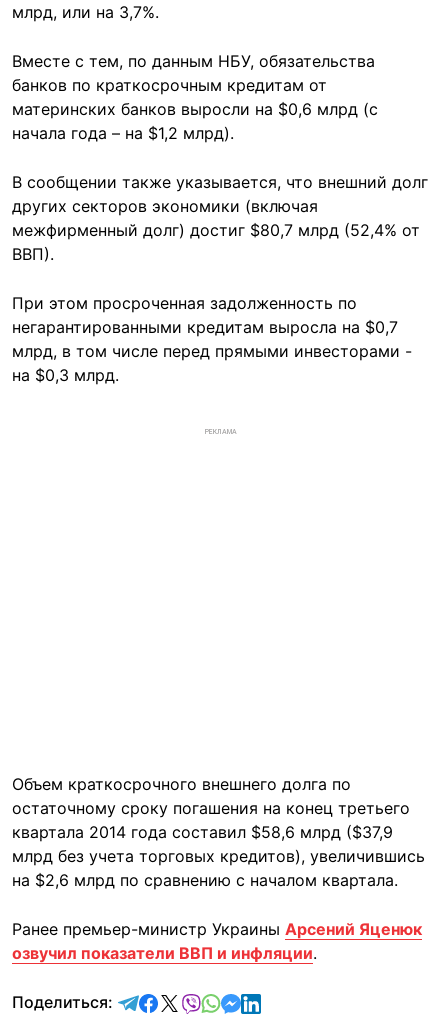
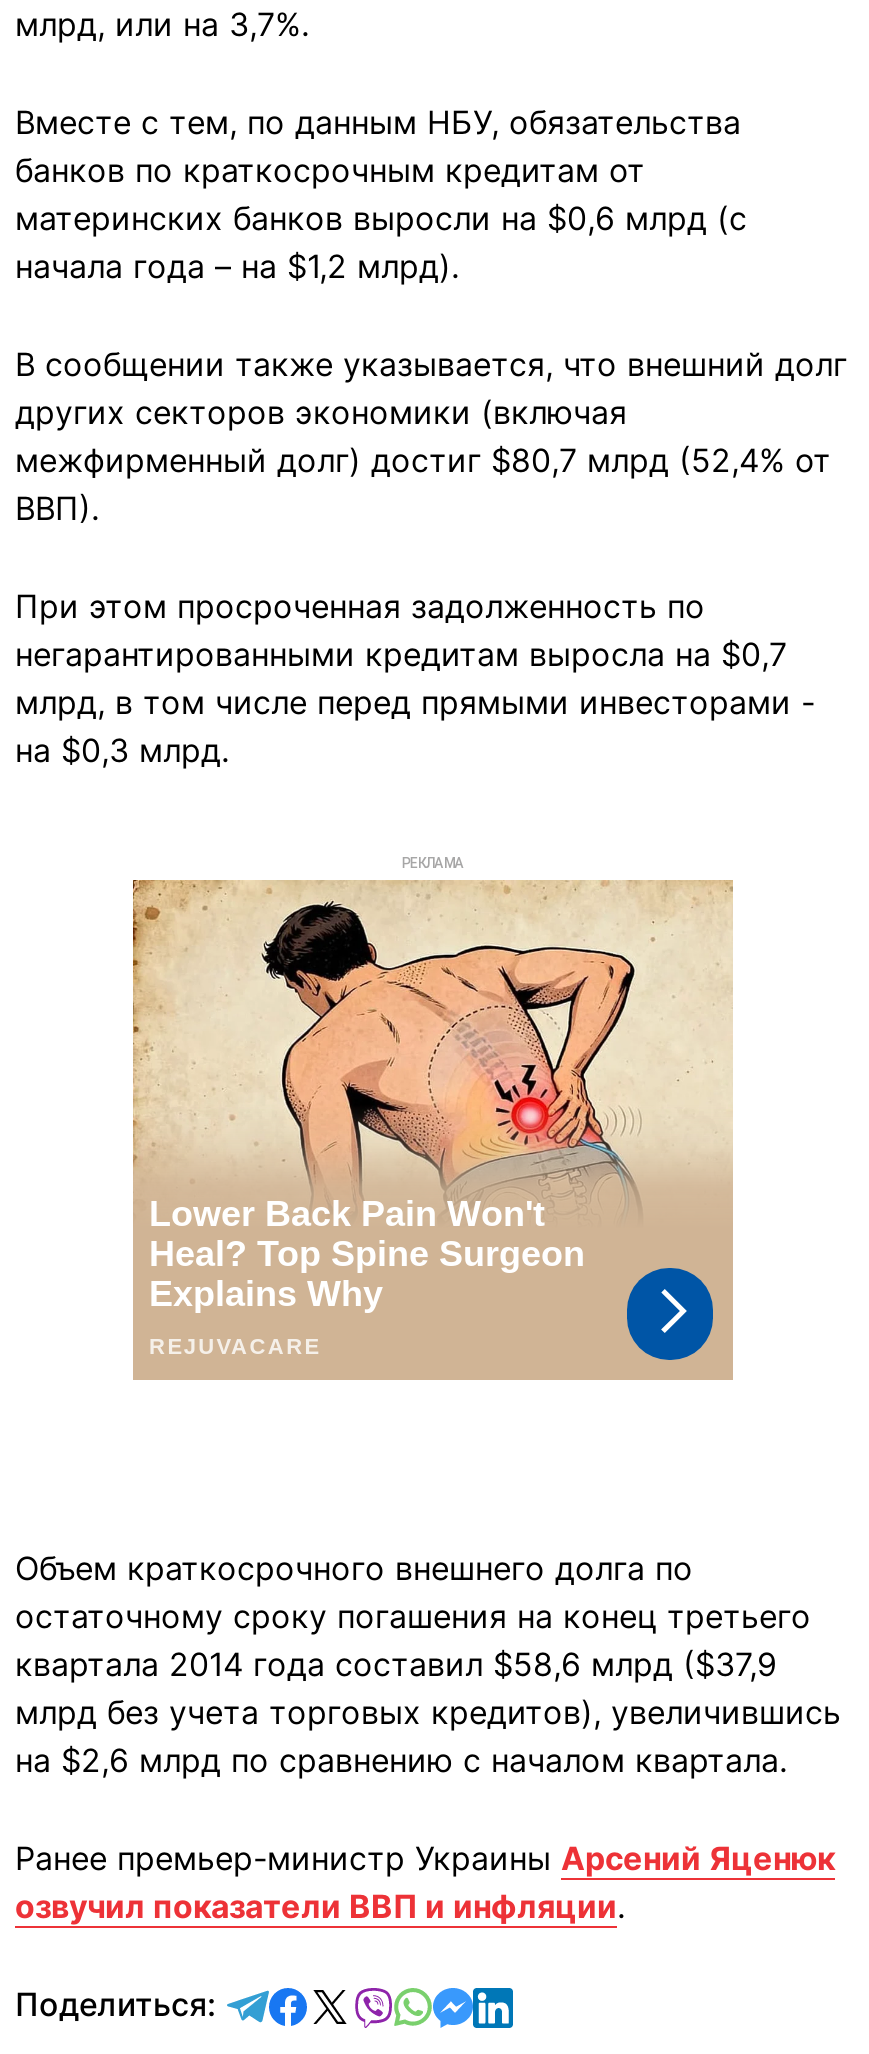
+ [image]
